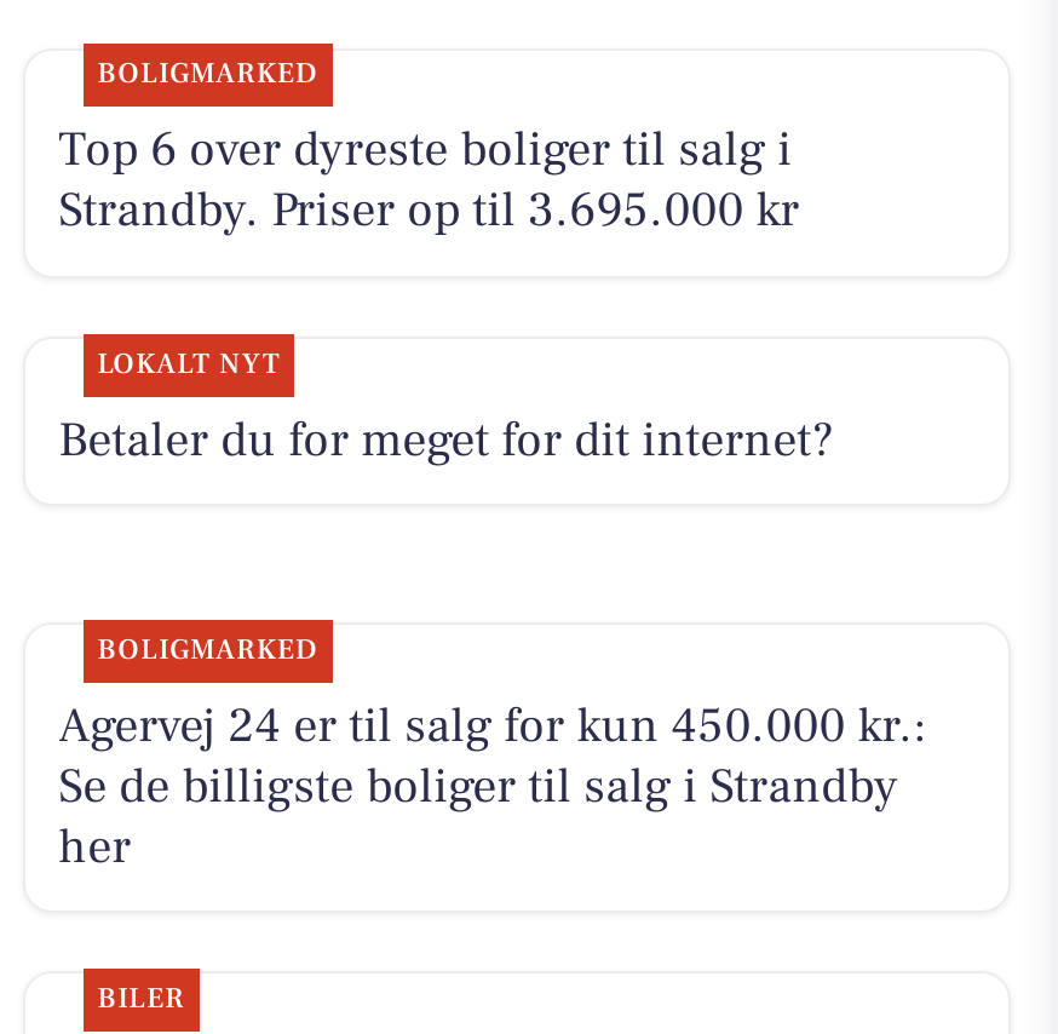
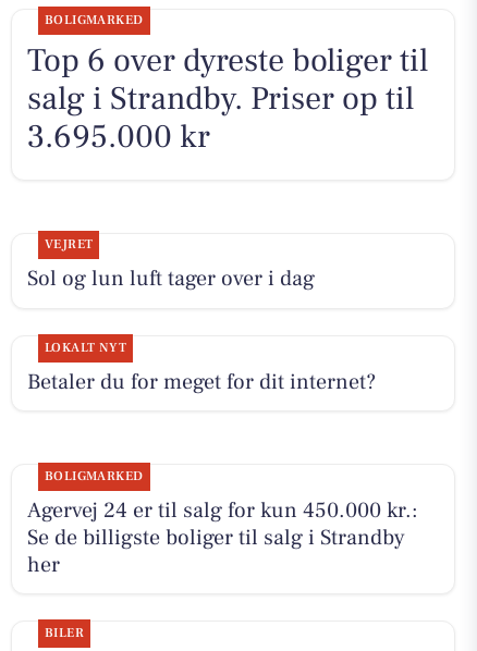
- Top 6 over dyreste boliger til salg i
- Strandby. Priser op til 3.695.000 kr
+ Top 6 over dyreste boliger til
+ salg i Strandby. Priser op til
+ 3.695.000 kr
+ VEJRET
+ Sol og lun luft tager over i dag
